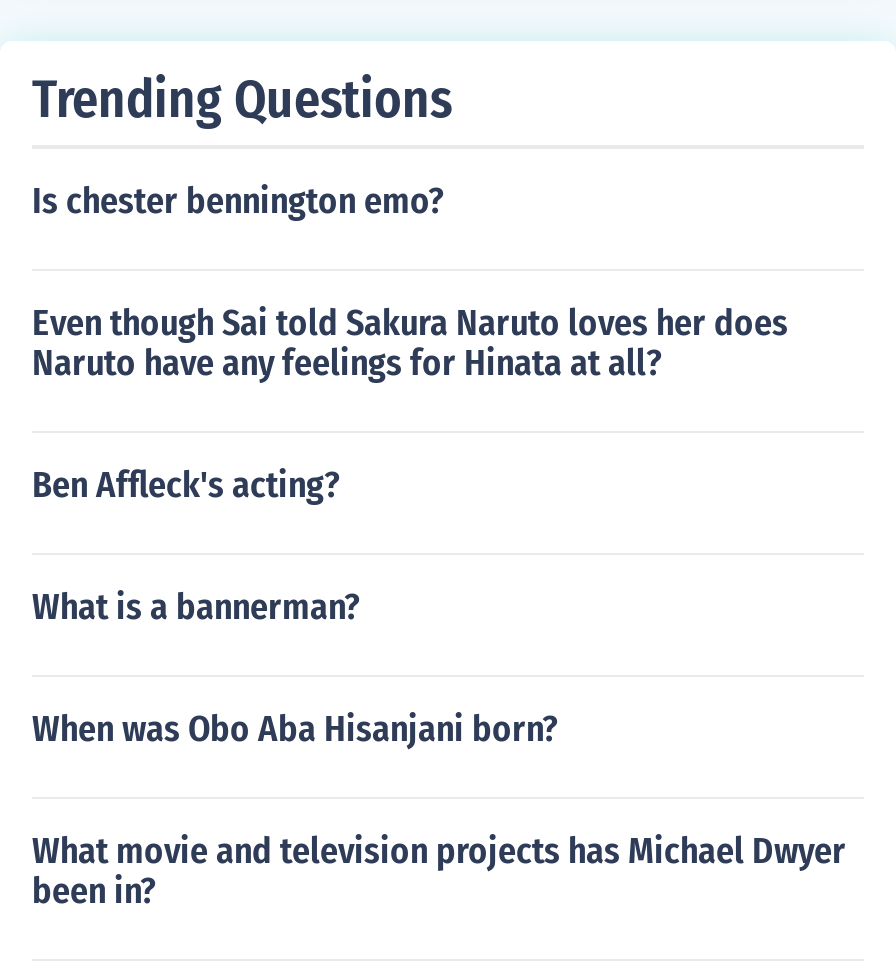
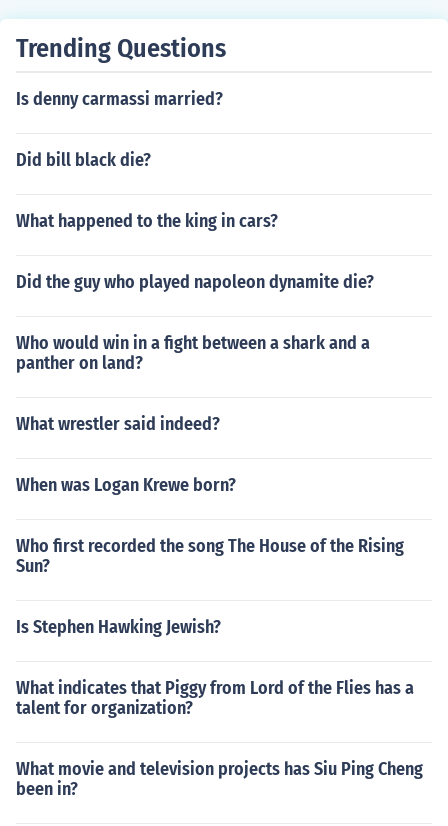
- Is chester bennington emo?
- Even though Sai told Sakura Naruto loves her does
- Naruto have any feelings for Hinata at all?
- Ben Affleck's acting?
- What is a bannerman?
- When was Obo Aba Hisanjani born?
- What movie and television projects has Michael Dwyer
+ Is denny carmassi married?
+ Did bill black die?
+ What happened to the king in cars?
+ Did the guy who played napoleon dynamite die?
+ Who would win in a fight between a shark and a
+ panther on land?
+ What wrestler said indeed?
+ When was Logan Krewe born?
+ Who first recorded the song The House of the Rising
+ Sun?
+ Is Stephen Hawking Jewish?
+ What indicates that Piggy from Lord of the Flies has a
+ talent for organization?
+ What movie and television projects has Siu Ping Cheng
